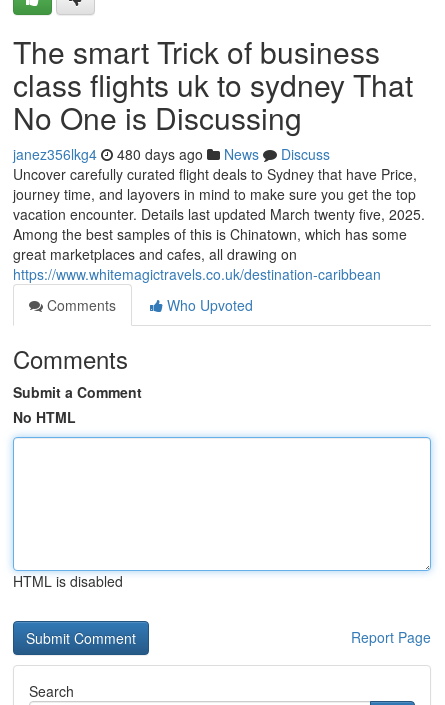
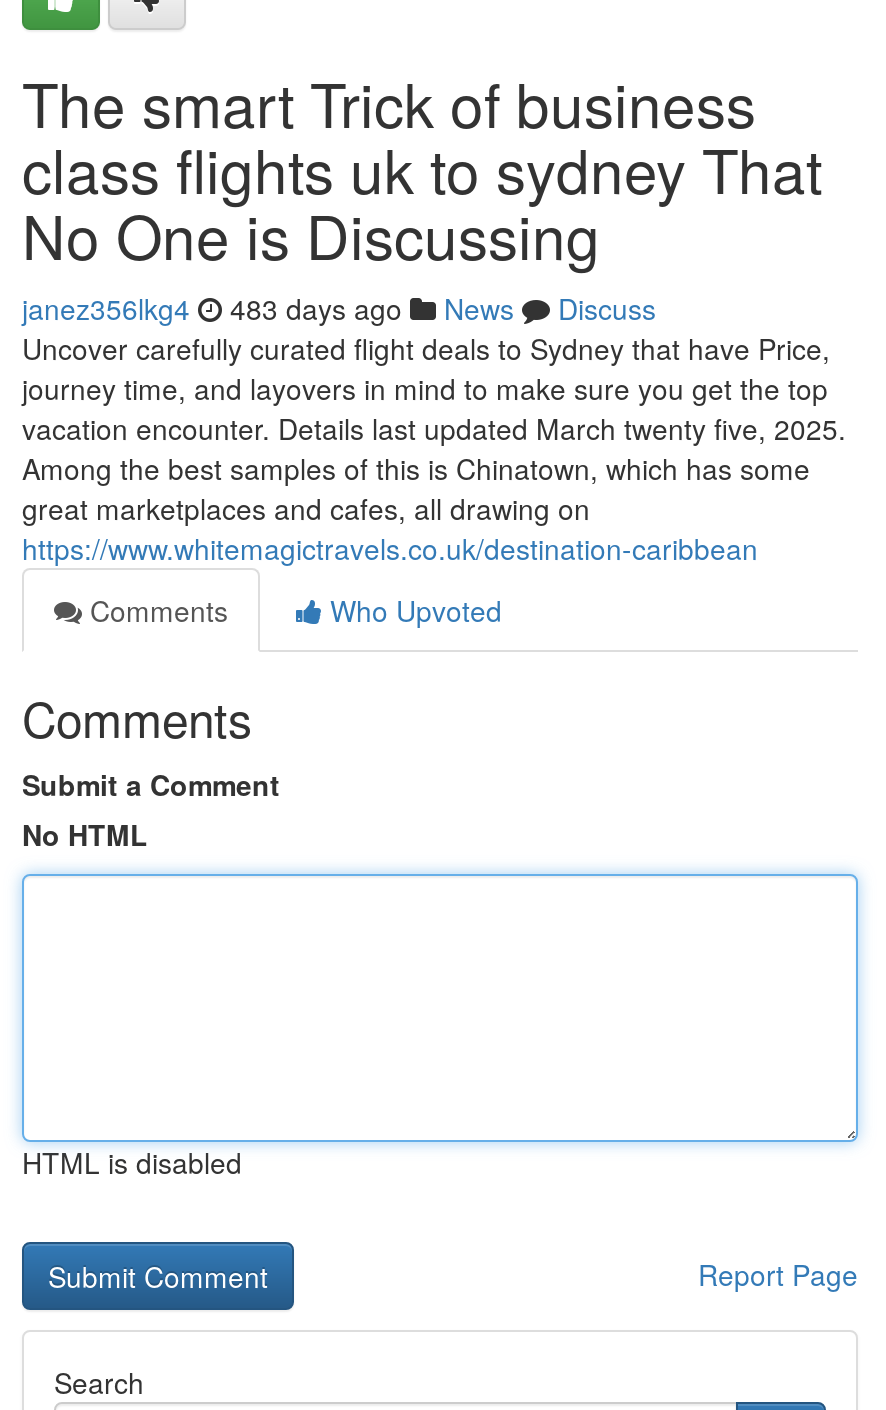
- janez356lkg4 480 days ago News Discuss
+ janez356lkg4 483 days ago News Discuss
